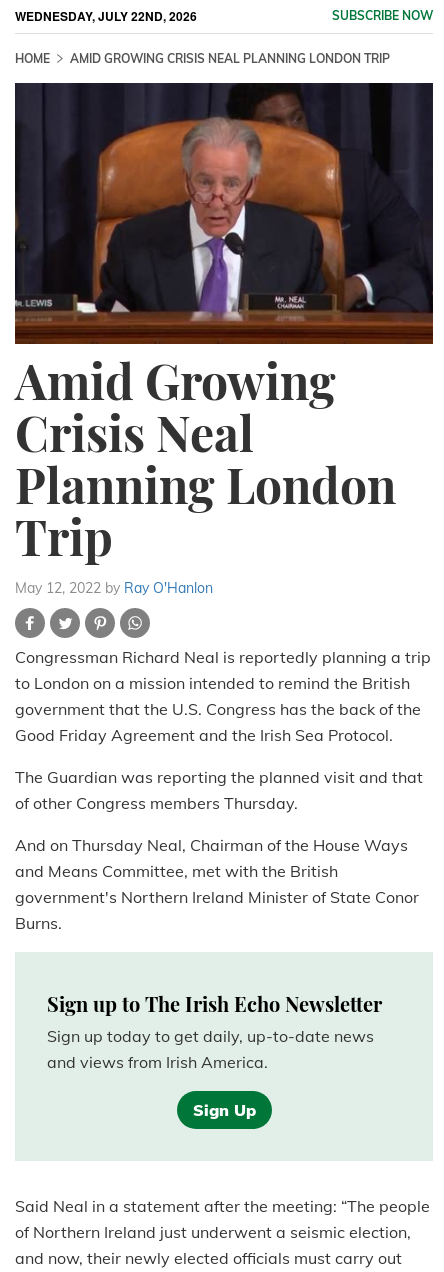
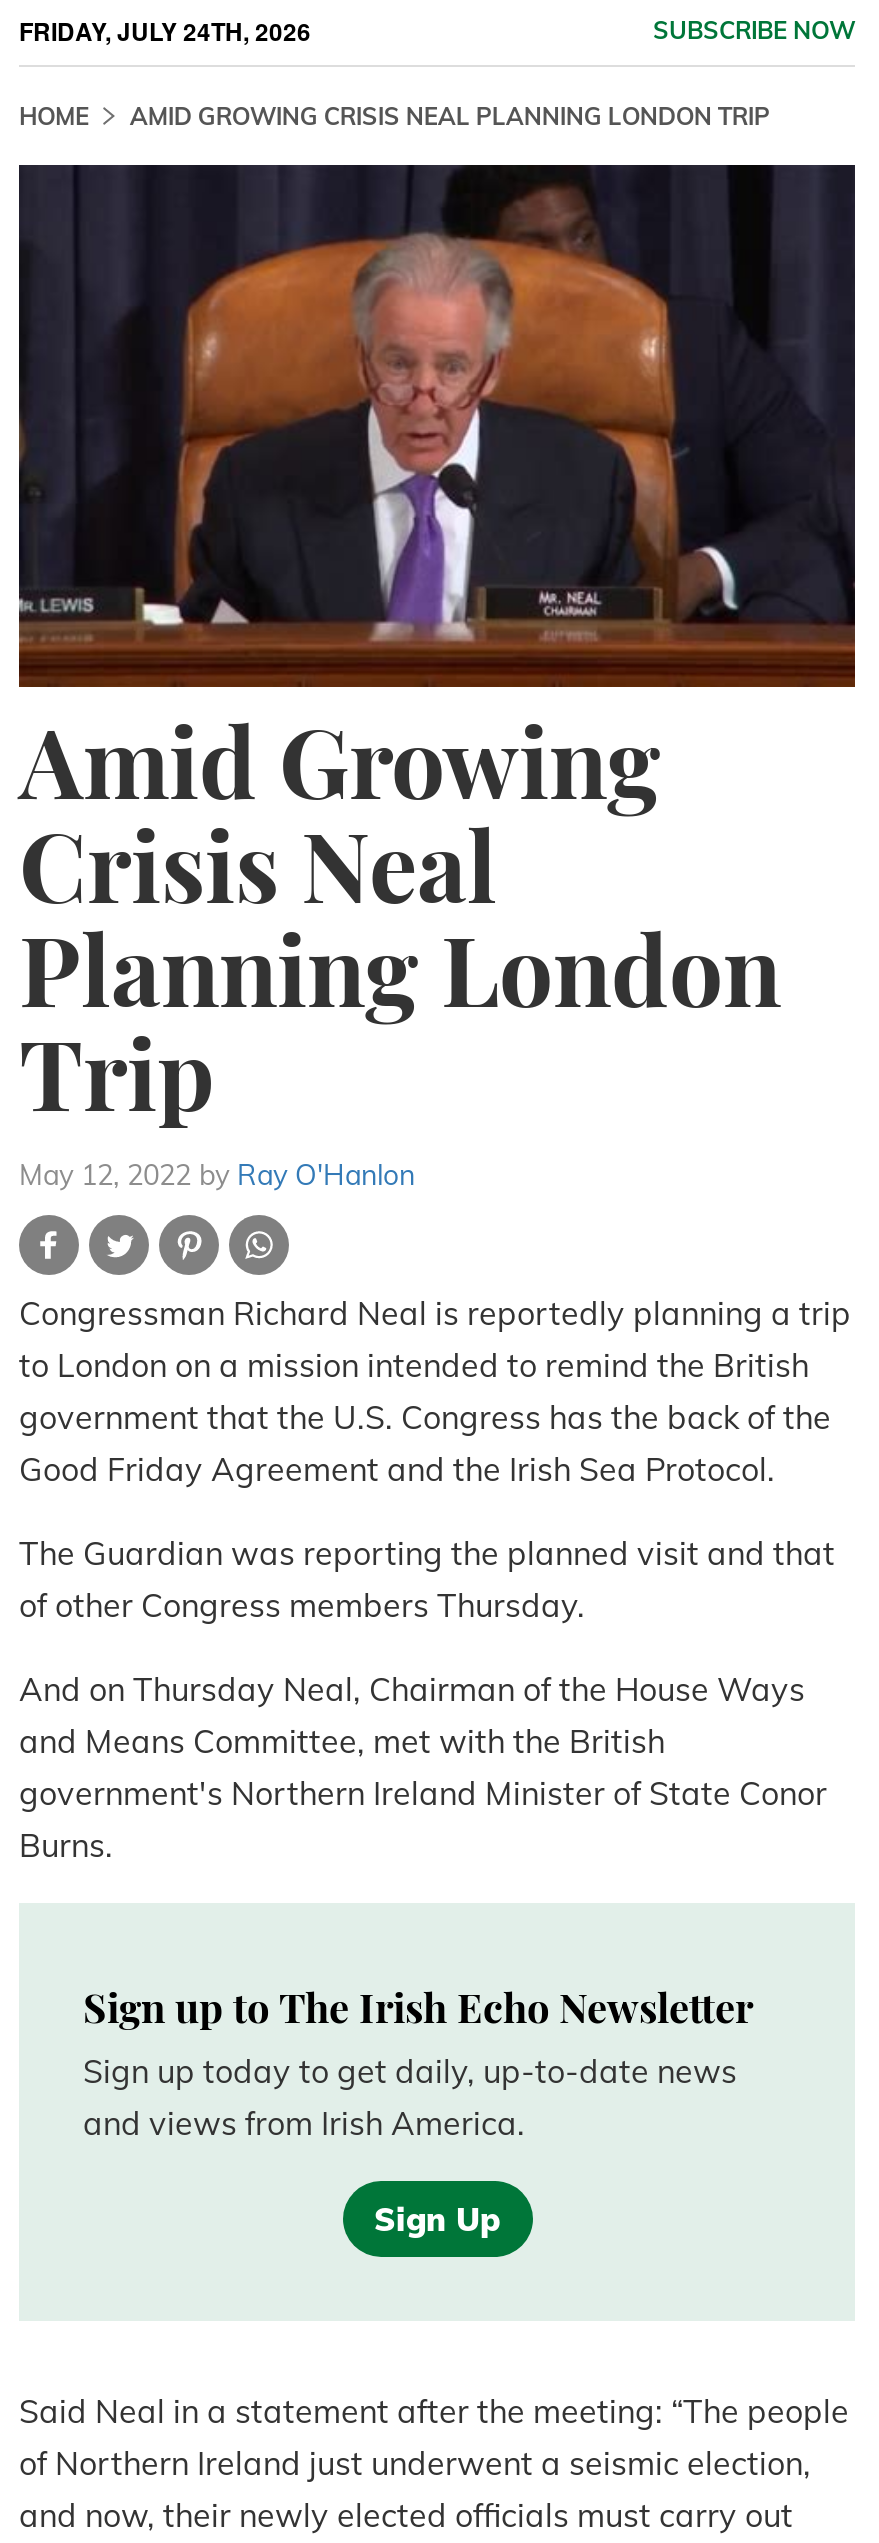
- WEDNESDAY, JULY 22ND, 2026
+ FRIDAY, JULY 24TH, 2026
